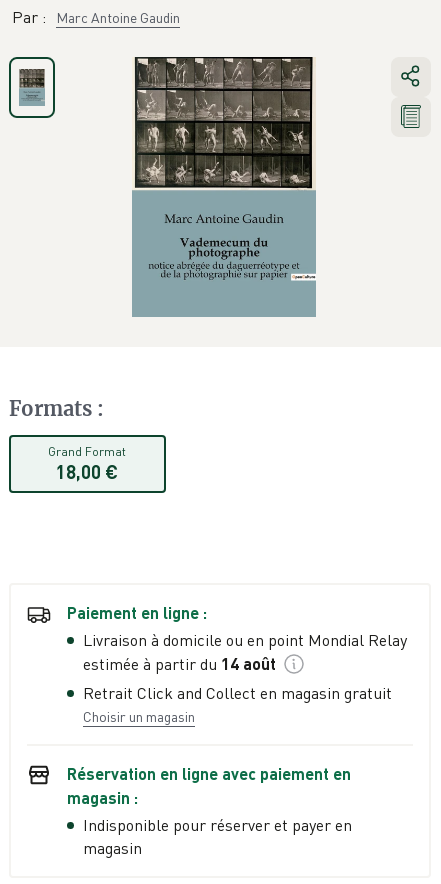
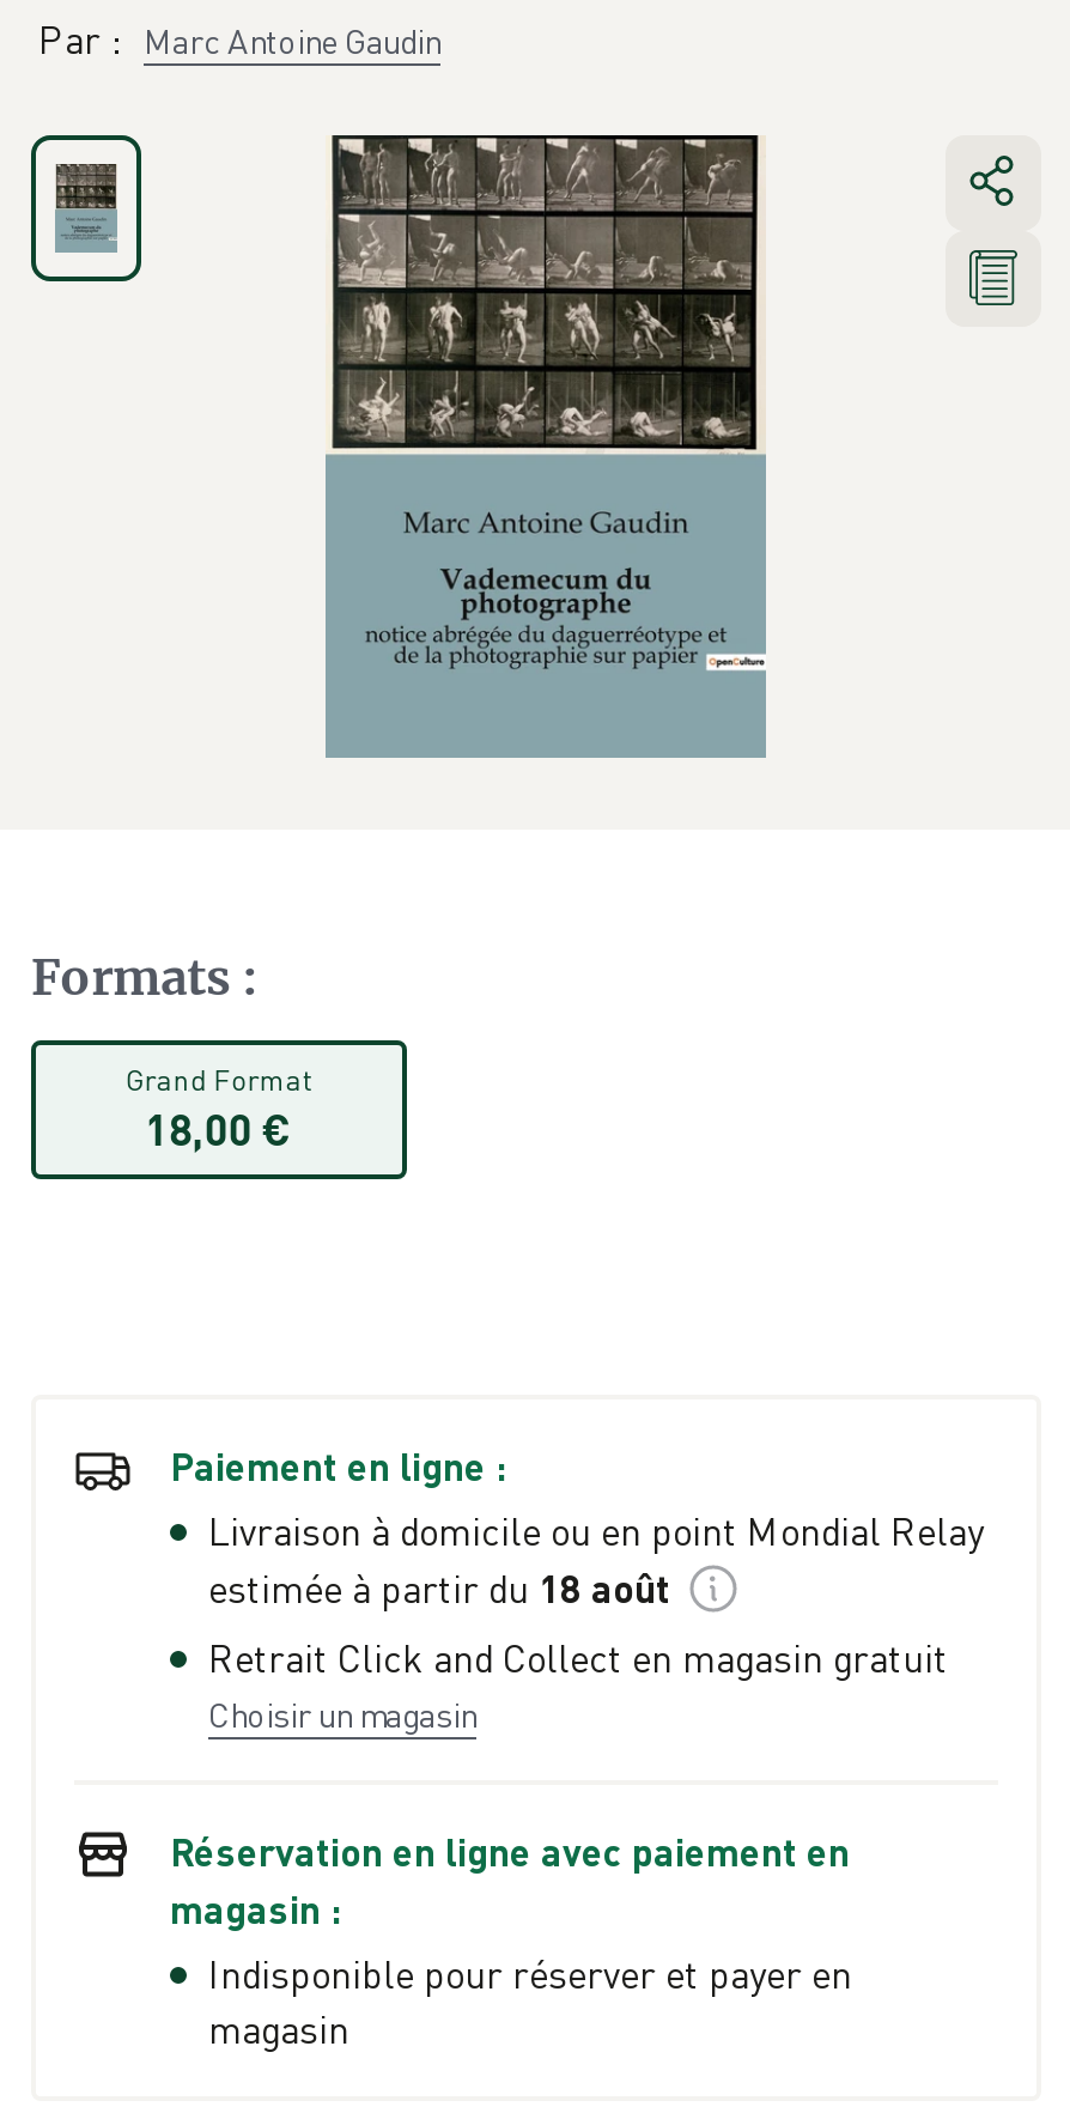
- estimée à partir du 14 août
+ estimée à partir du 18 août
